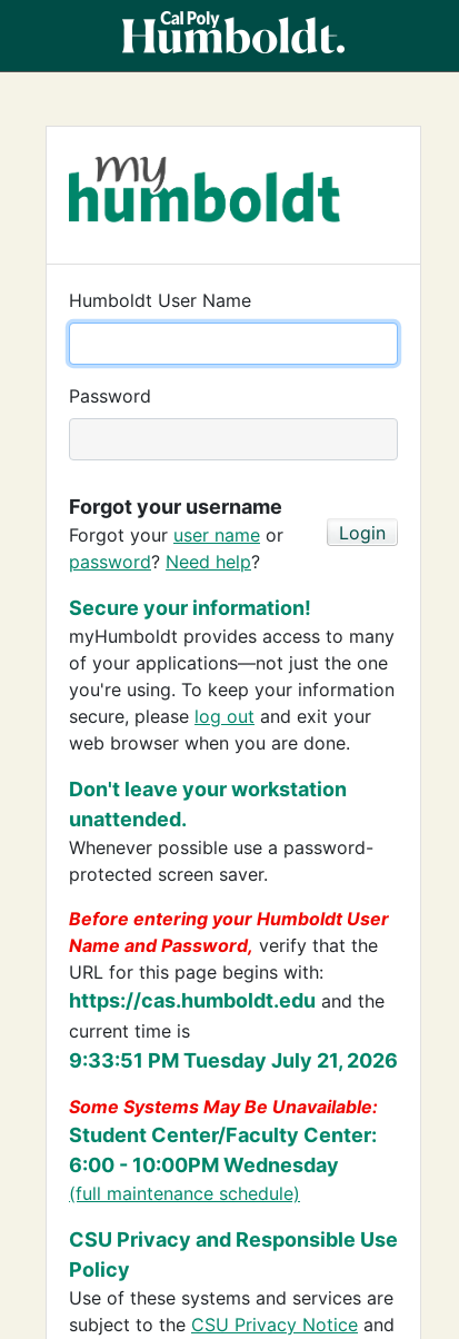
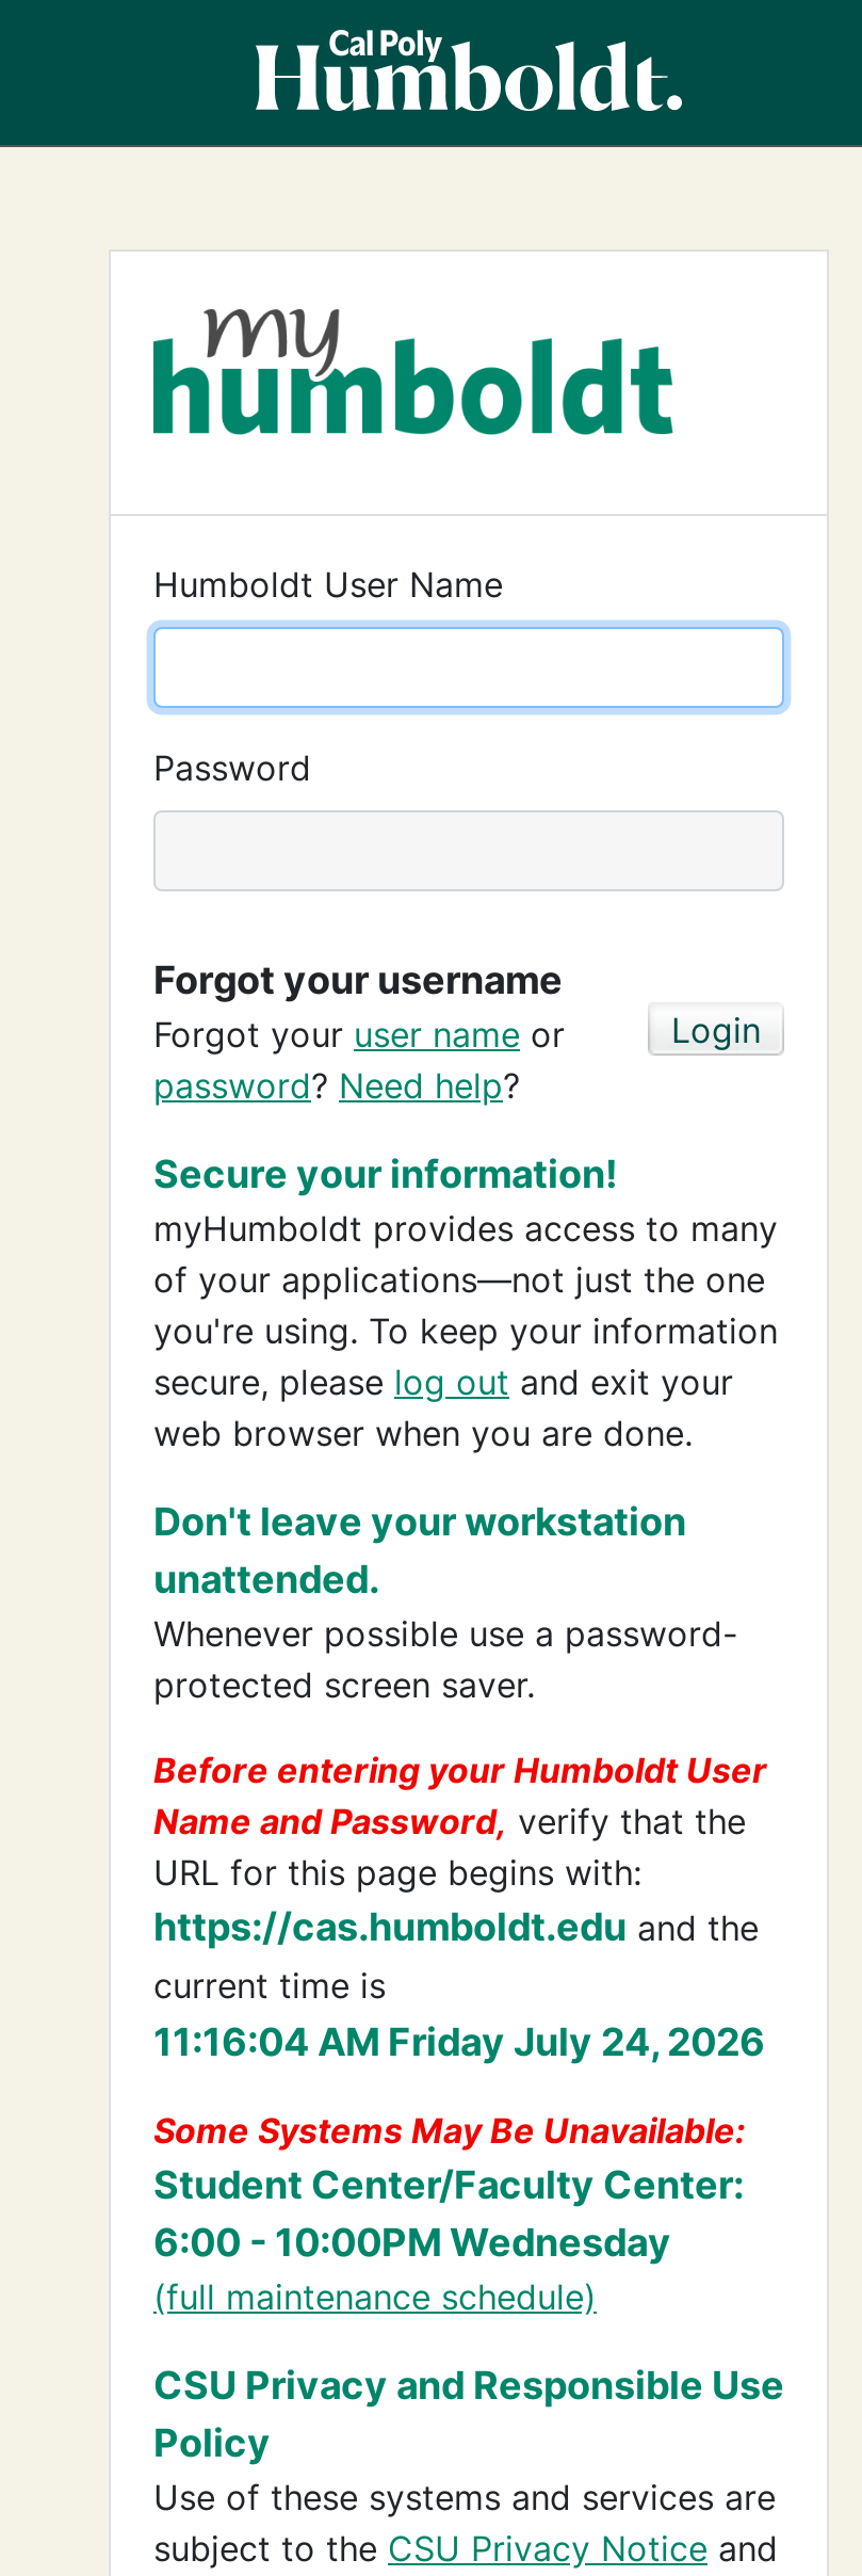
- 9:33:51 PM Tuesday July 21, 2026
+ 11:16:04 AM Friday July 24, 2026
